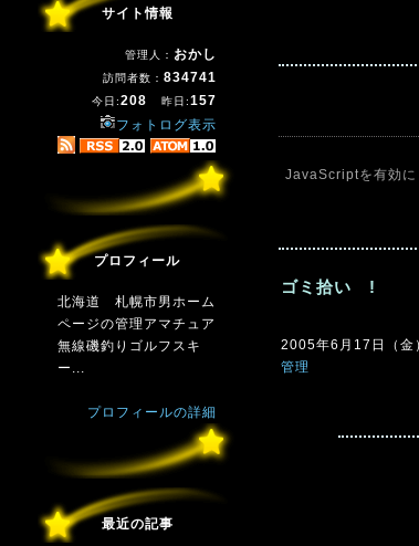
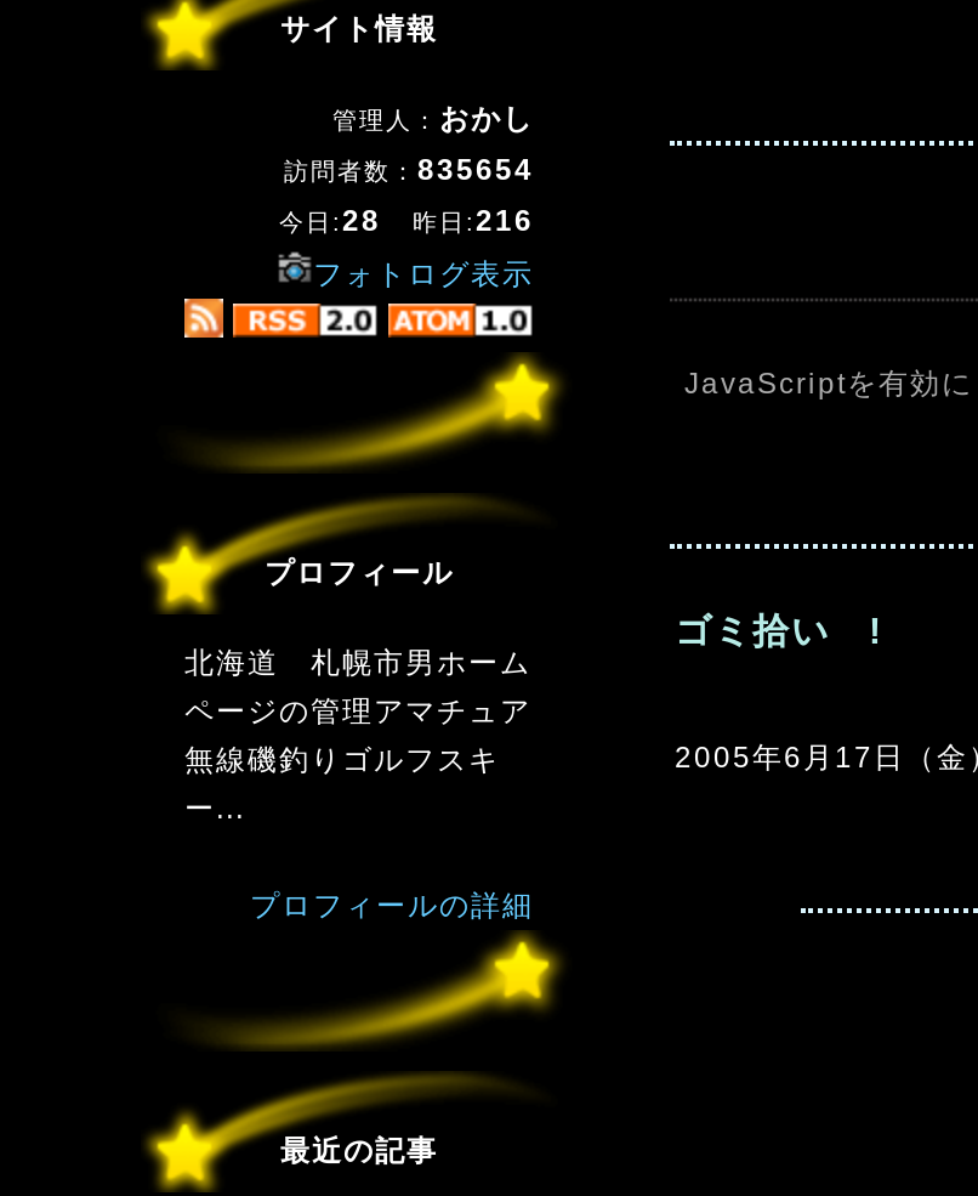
- 訪問者数：834741
+ 訪問者数：835654

- 今日: 208
+ 今日: 28

- 昨日: 157
+ 昨日: 216

- 管理
